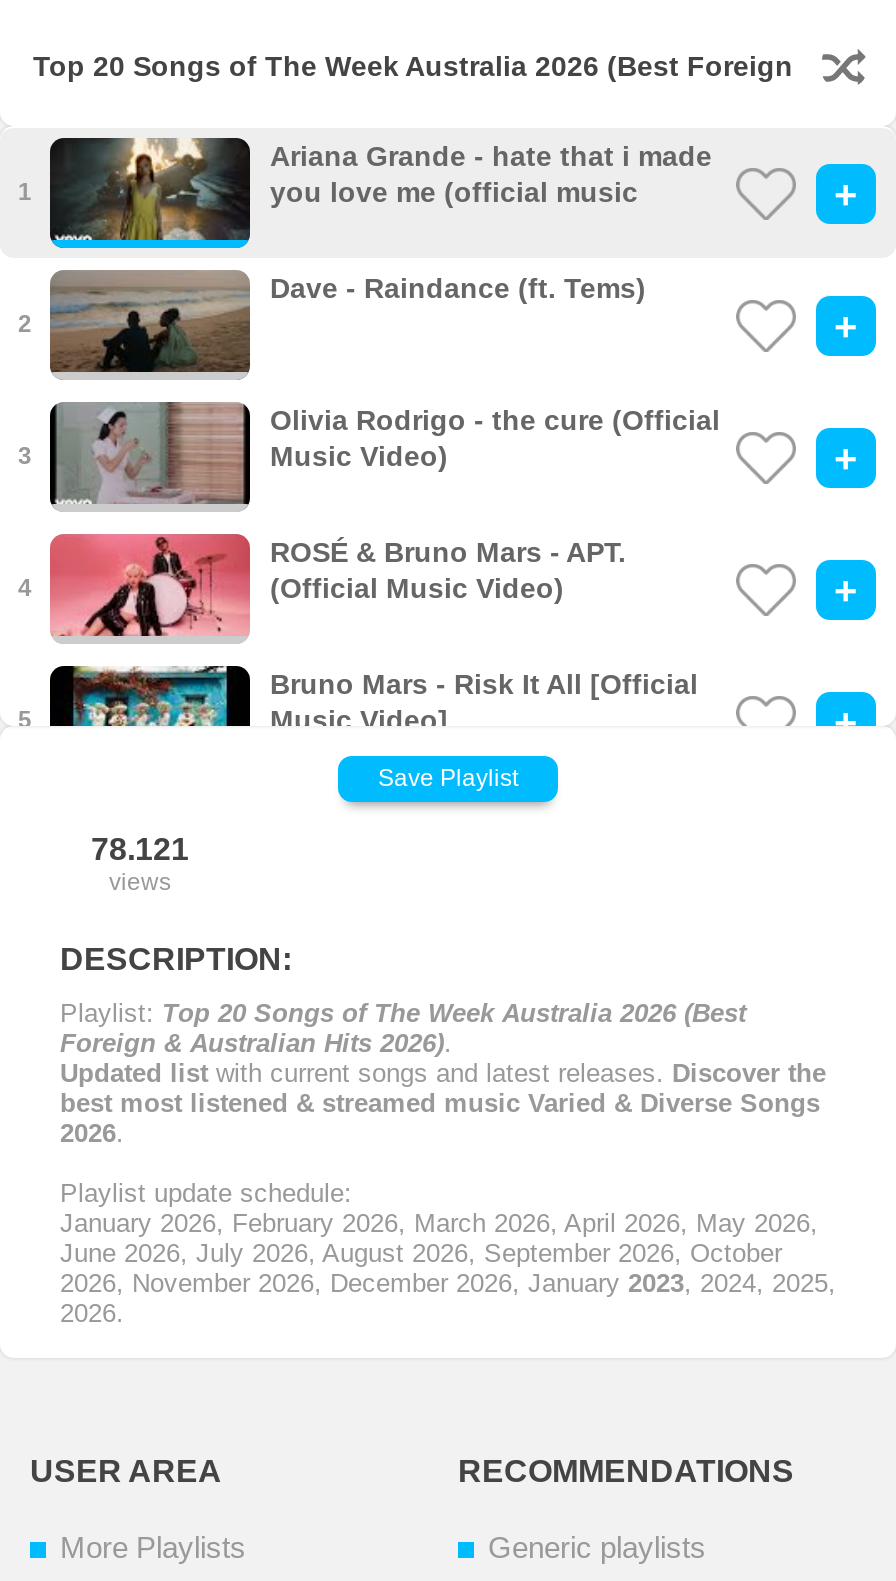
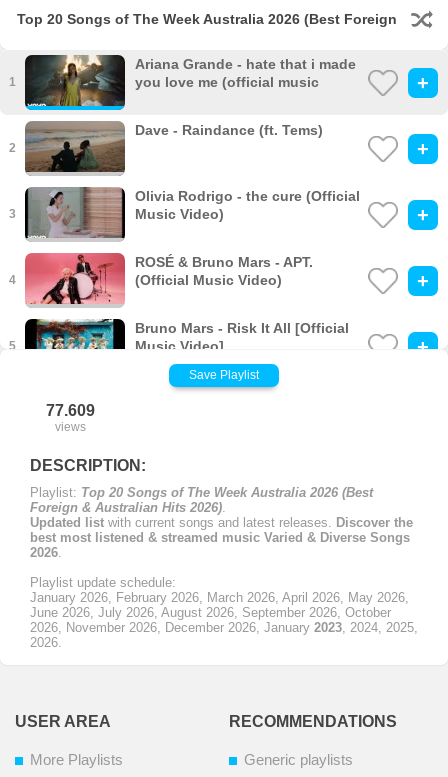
- 78.121
+ 77.609
